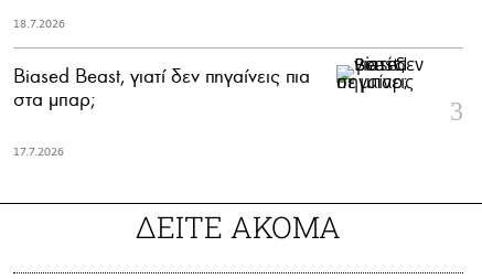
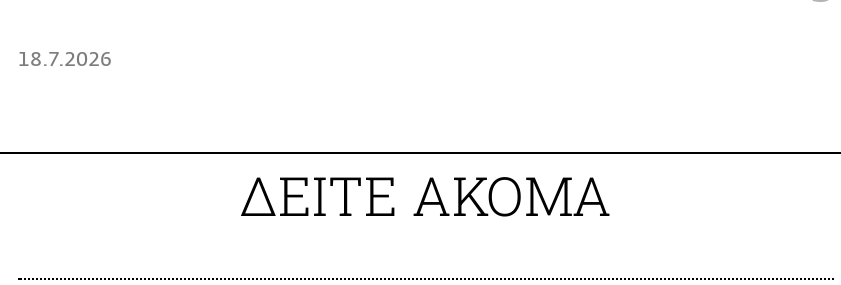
- Biased Beast, γιατί δεν πηγαίνεις πια
- στα μπαρ;
- 17.7.2026
